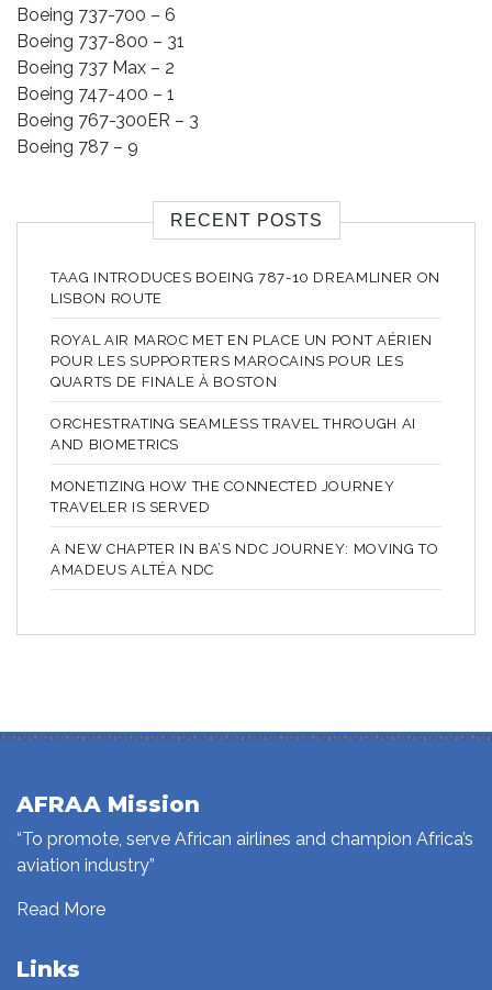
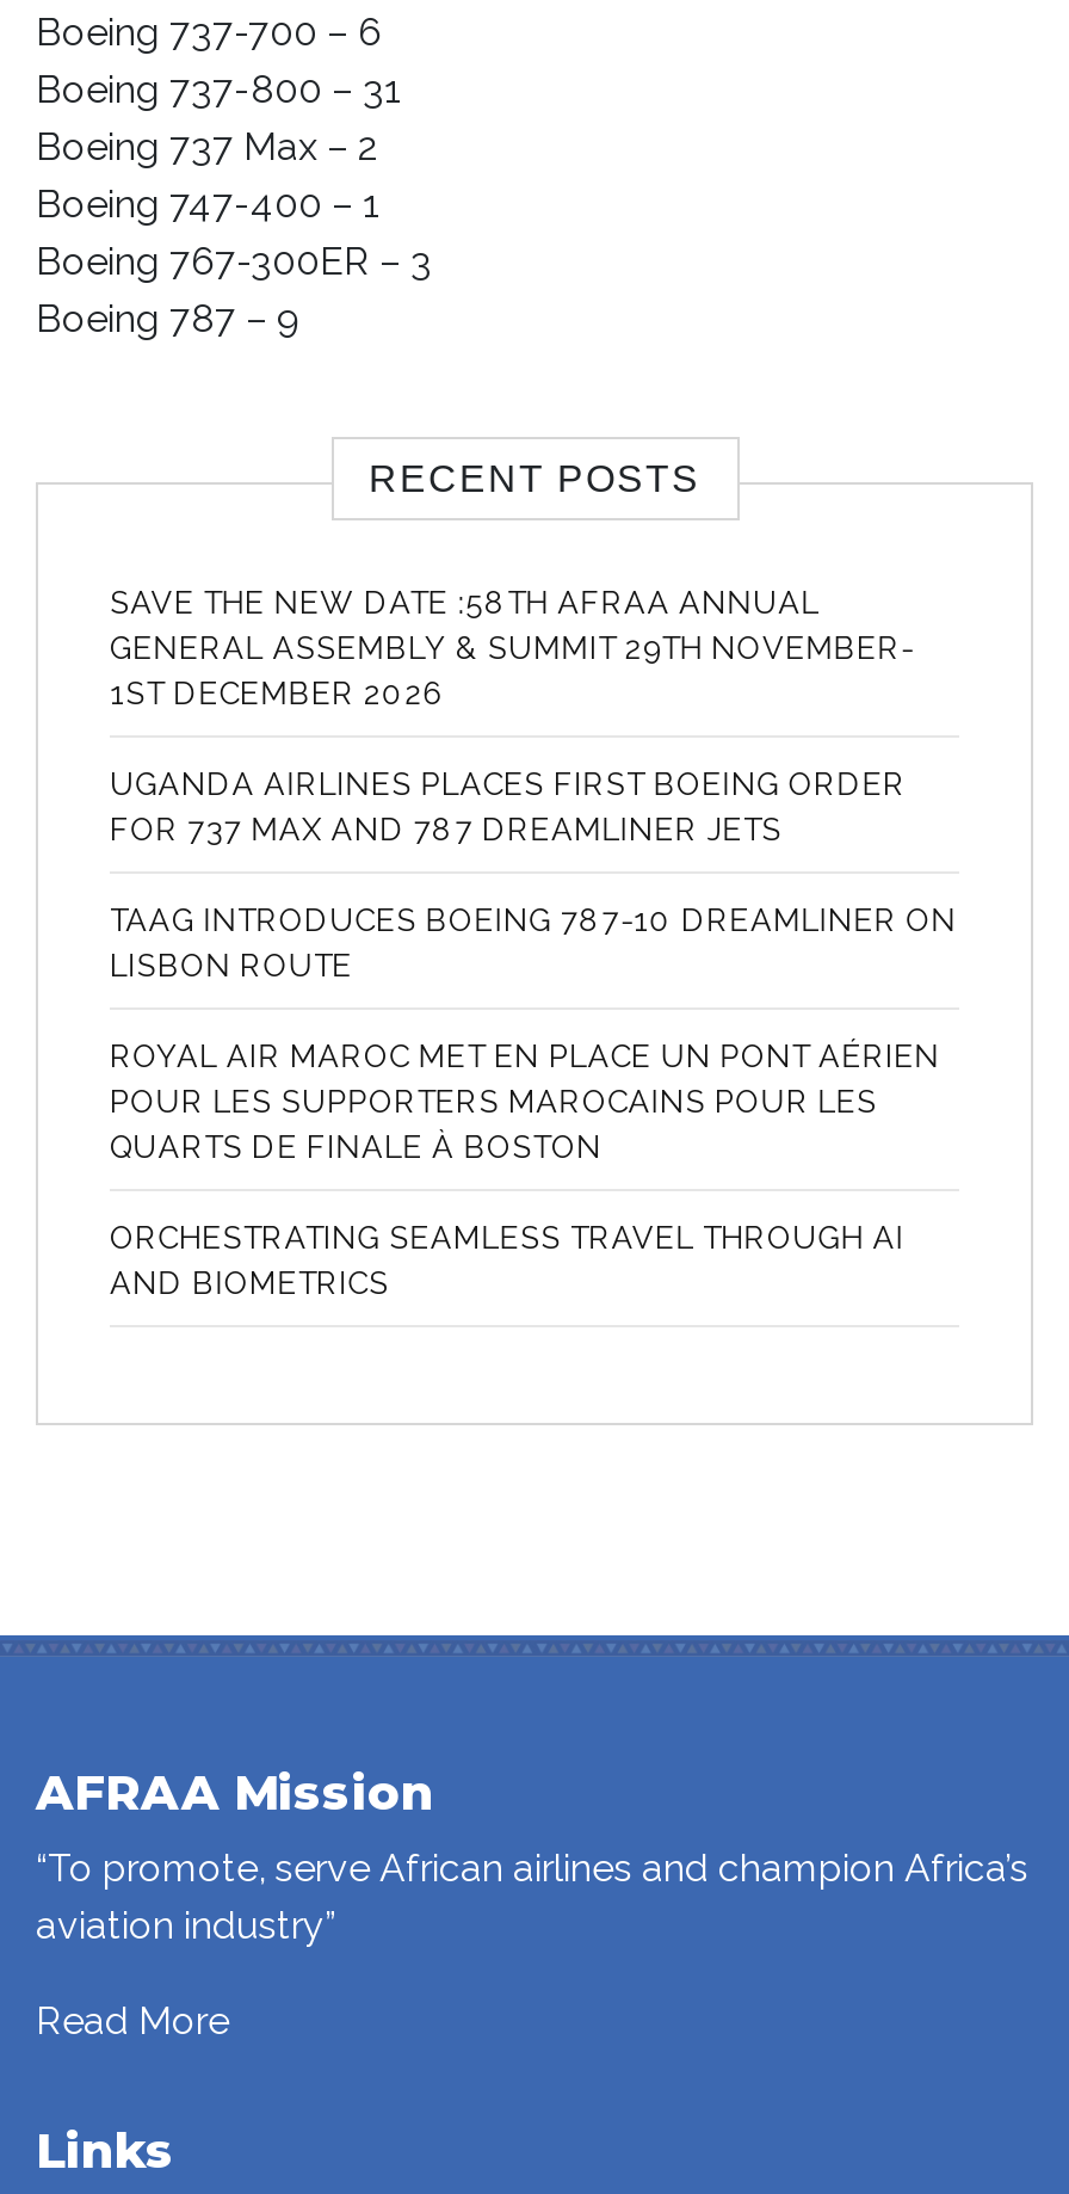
+ SAVE THE NEW DATE :58TH AFRAA ANNUAL
+ GENERAL ASSEMBLY & SUMMIT 29TH NOVEMBER-
+ 1ST DECEMBER 2026
+ UGANDA AIRLINES PLACES FIRST BOEING ORDER
+ FOR 737 MAX AND 787 DREAMLINER JETS

moved down: TAAG INTRODUCES BOEING 787-10 DREAMLINER ON | LISBON ROUTE | ROYAL AIR MAROC MET EN PLACE UN PONT AÉRIEN | POUR LES SUPPORTERS MAROCAINS POUR LES | QUARTS DE FINALE À BOSTON | ORCHESTRATING SEAMLESS TRAVEL THROUGH AI | AND BIOMETRICS

- MONETIZING HOW THE CONNECTED JOURNEY
- TRAVELER IS SERVED
- A NEW CHAPTER IN BA’S NDC JOURNEY: MOVING TO
- AMADEUS ALTÉA NDC
